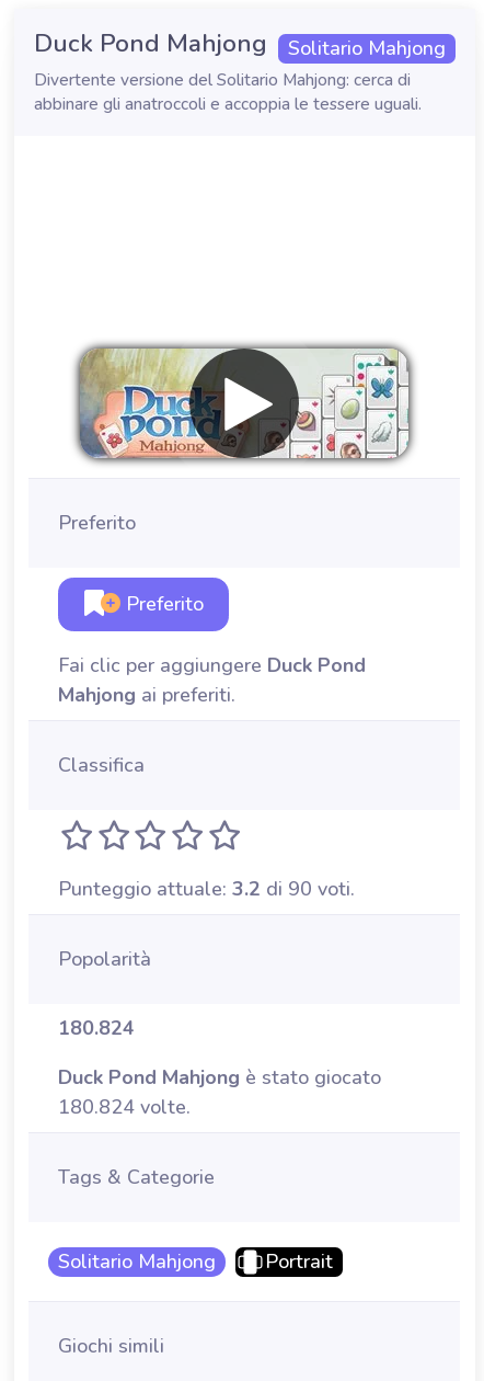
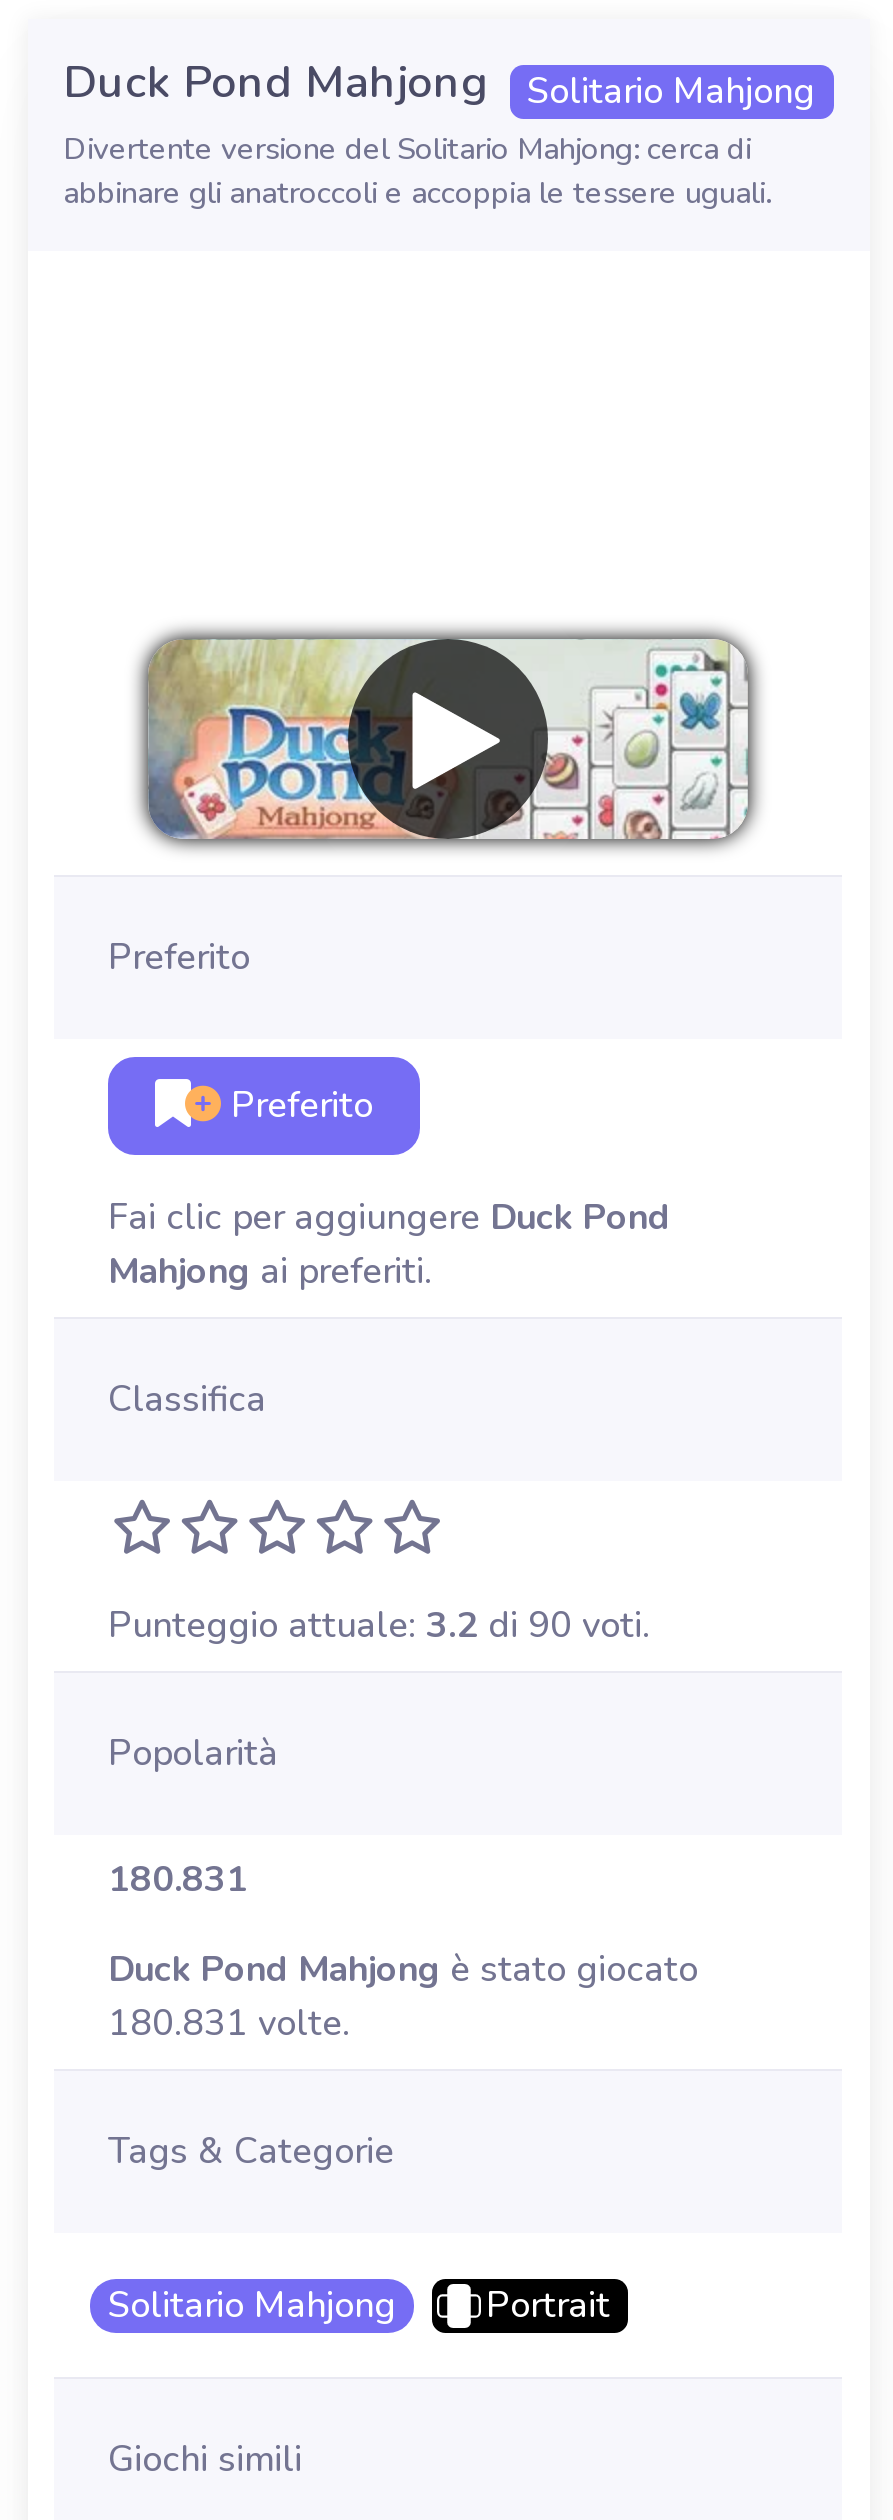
- 180.824
+ 180.831

- 180.824 volte.
+ 180.831 volte.
